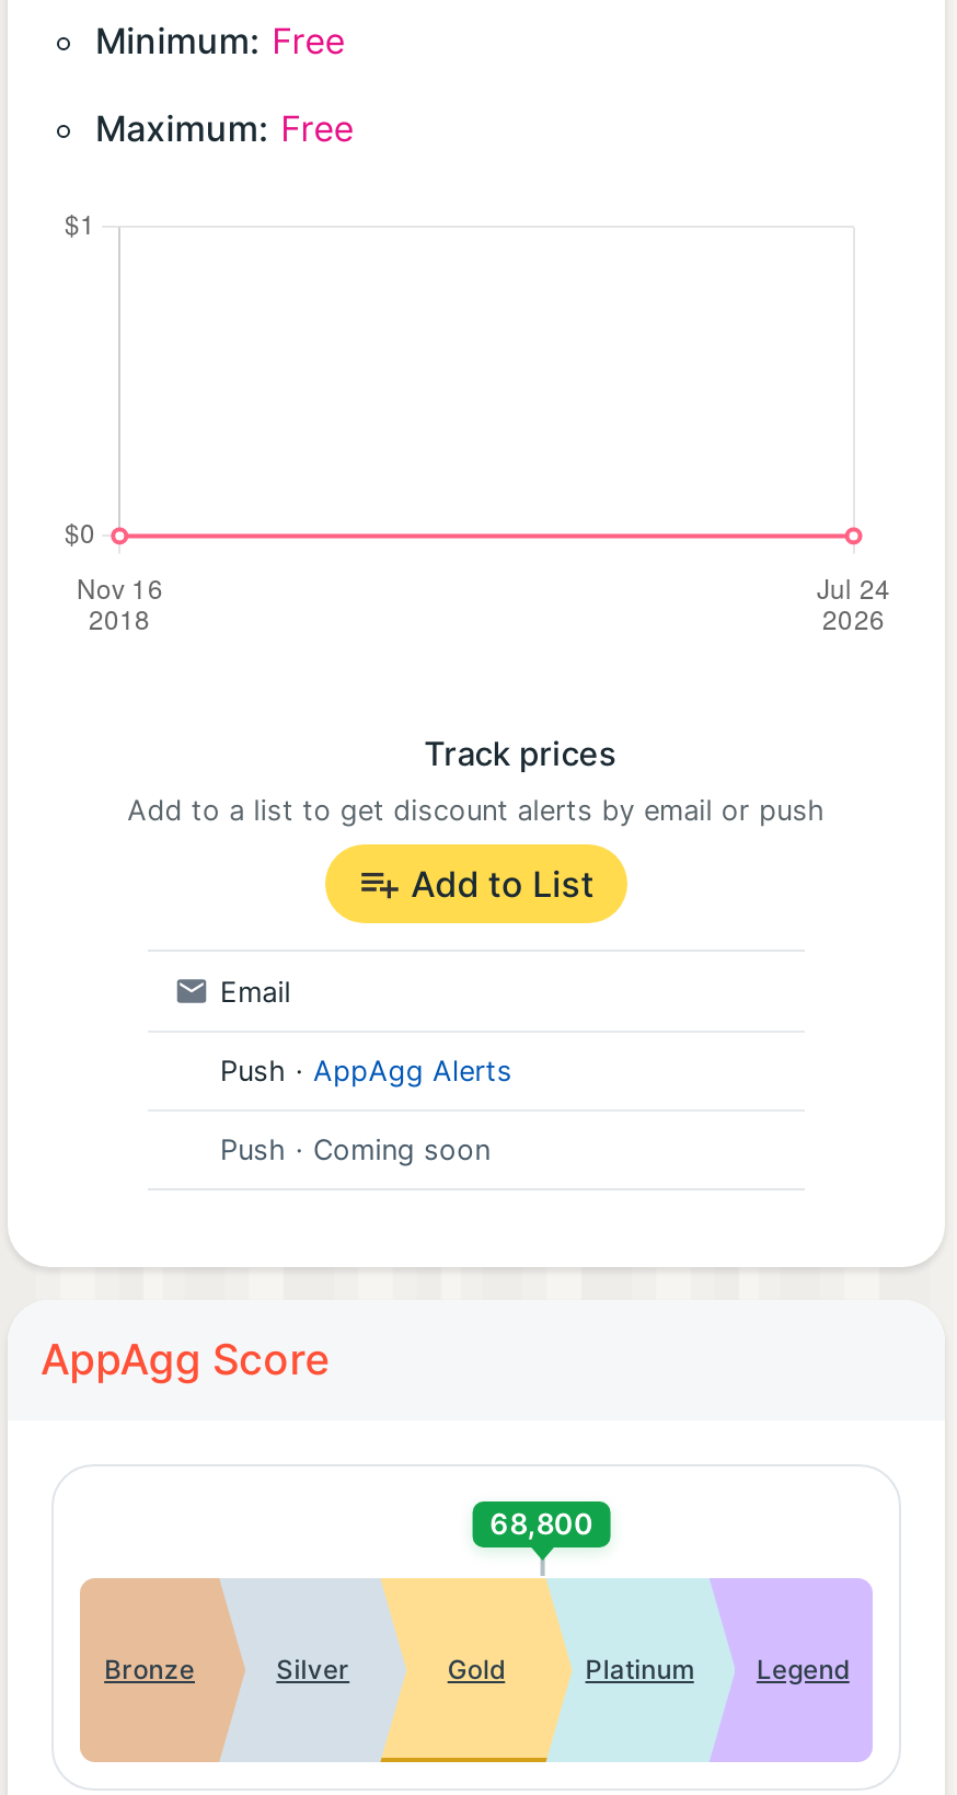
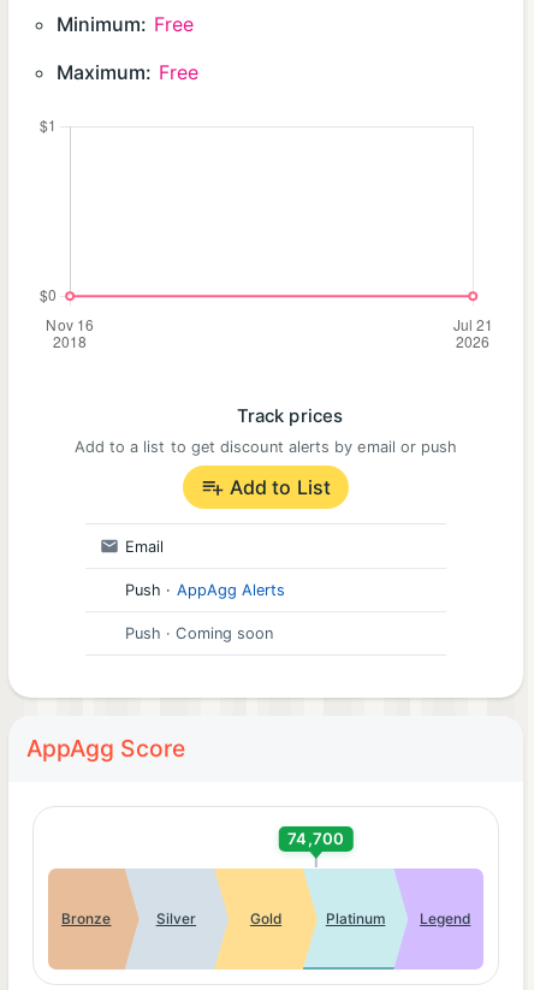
- 68,800
+ 74,700
